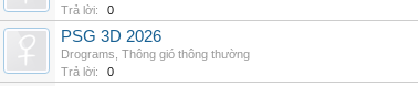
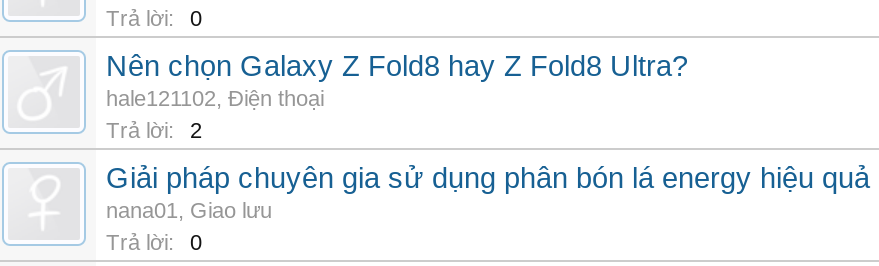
- PSG 3D 2026
- Drograms, Thông gió thông thường
+ Nên chọn Galaxy Z Fold8 hay Z Fold8 Ultra?
+ hale121102, Điện thoại
+ Trả lời:
+ 2
+ Giải pháp chuyên gia sử dụng phân bón lá energy hiệu quả
+ nana01, Giao lưu
